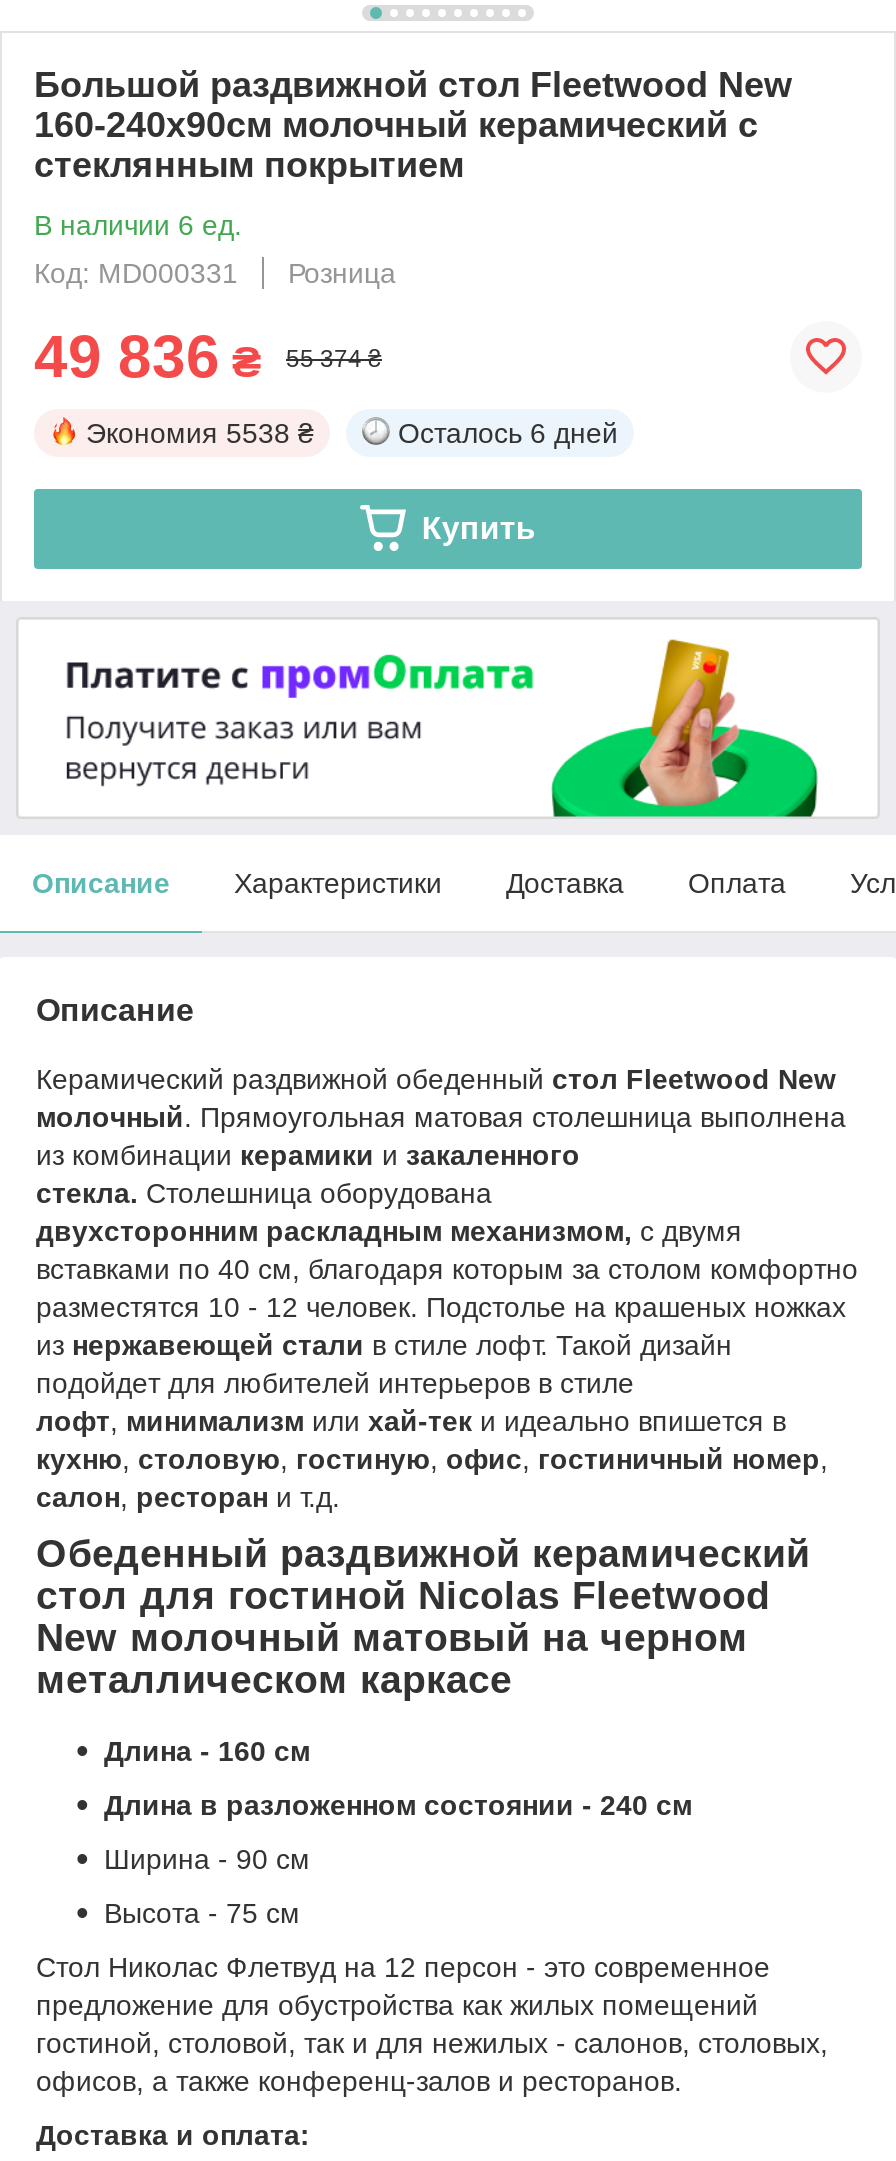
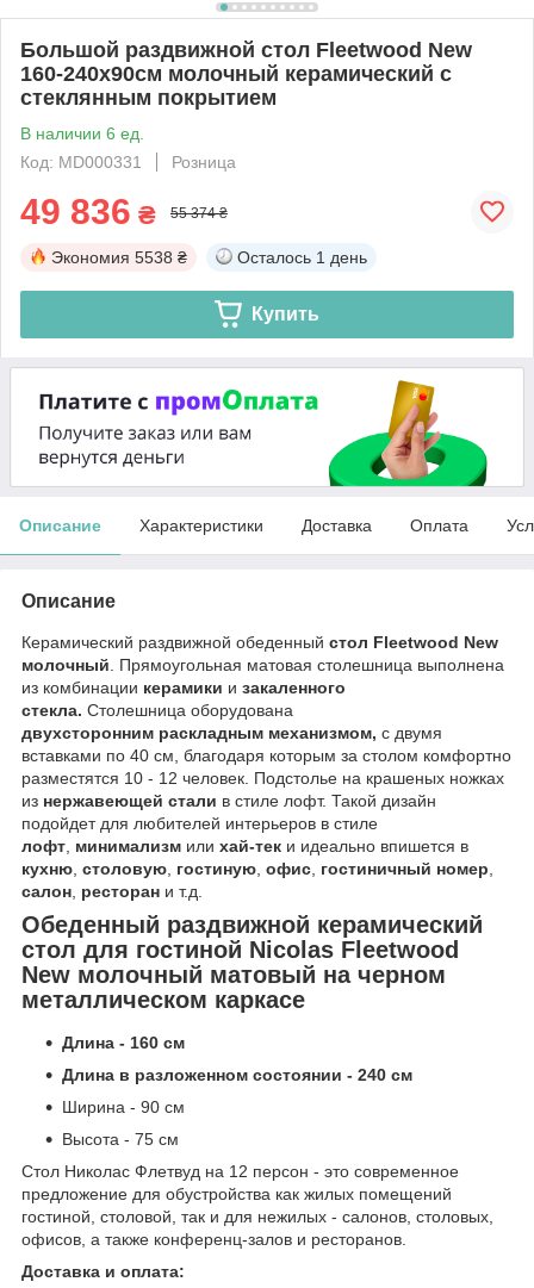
- Осталось 6 дней
+ Осталось 1 день
